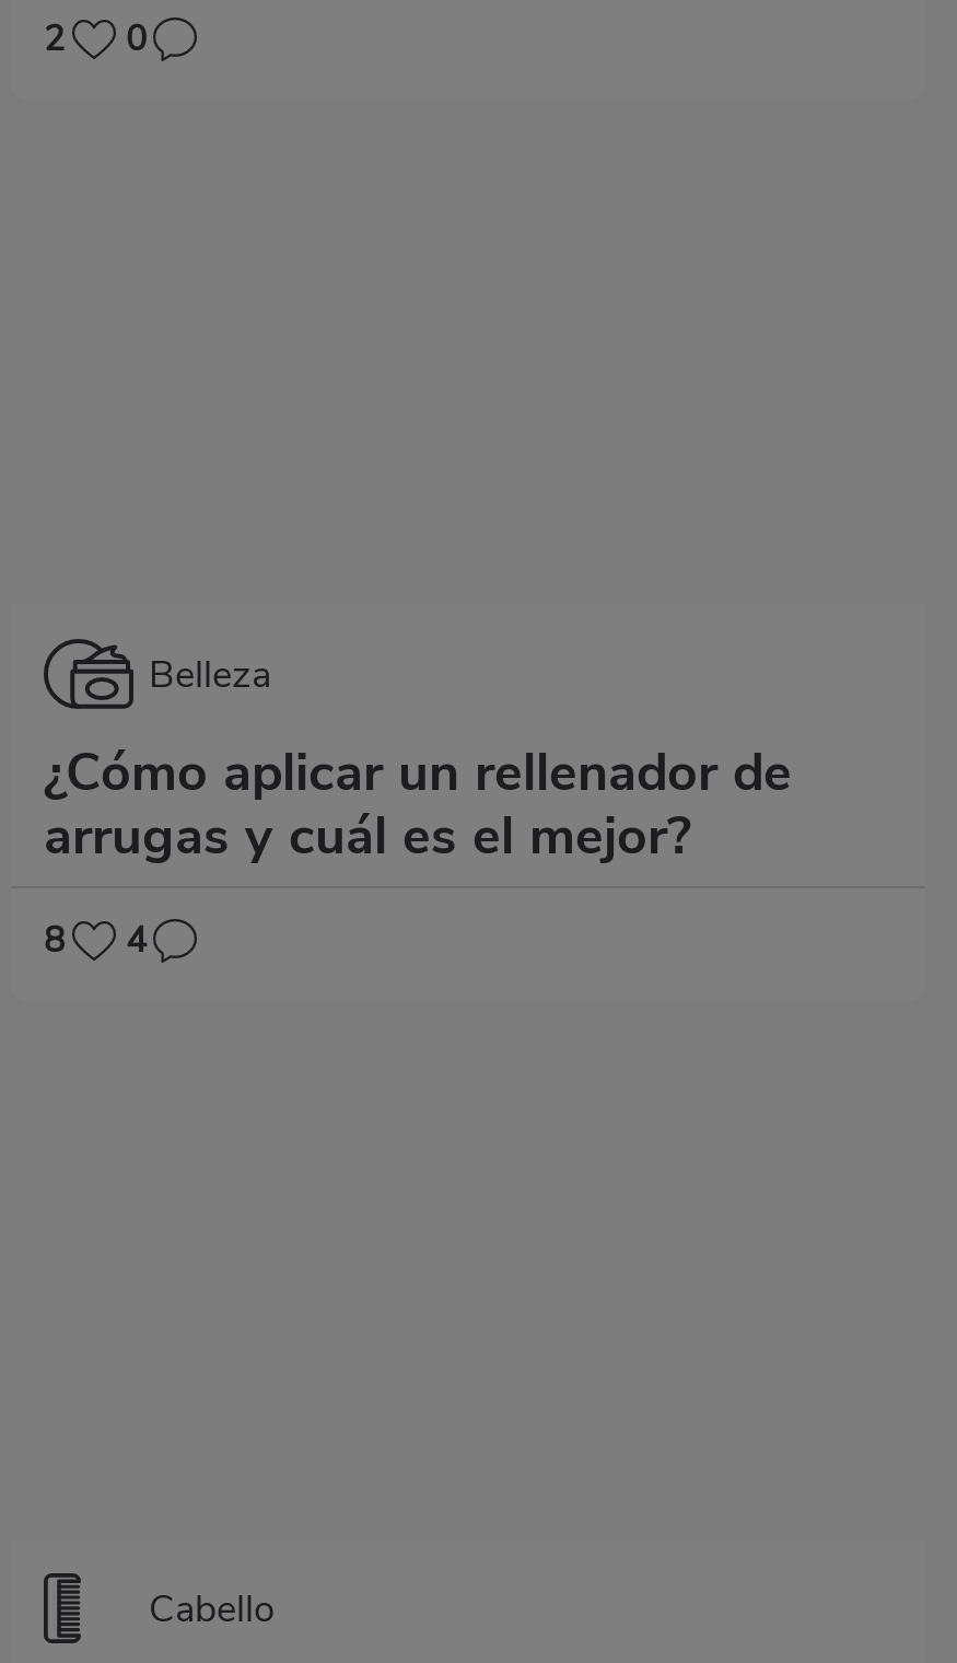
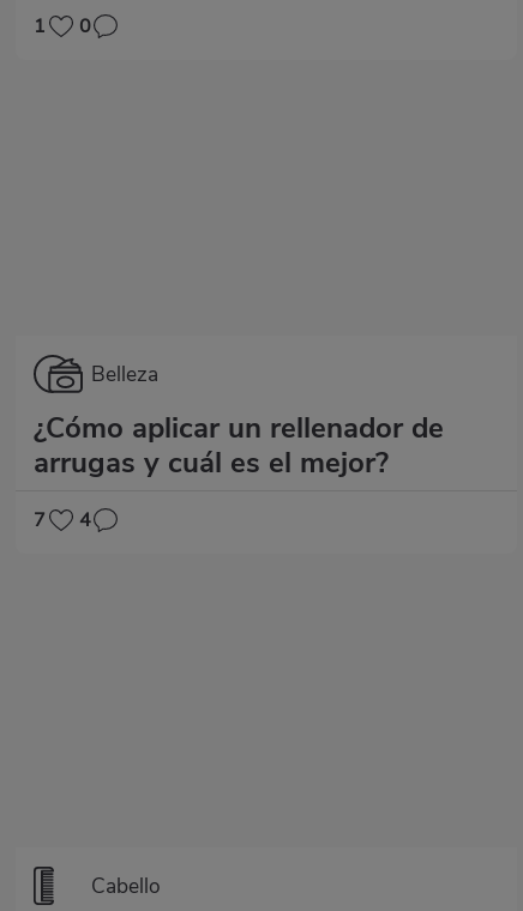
- 2 0
+ 1 0

- 8 4
+ 7 4
